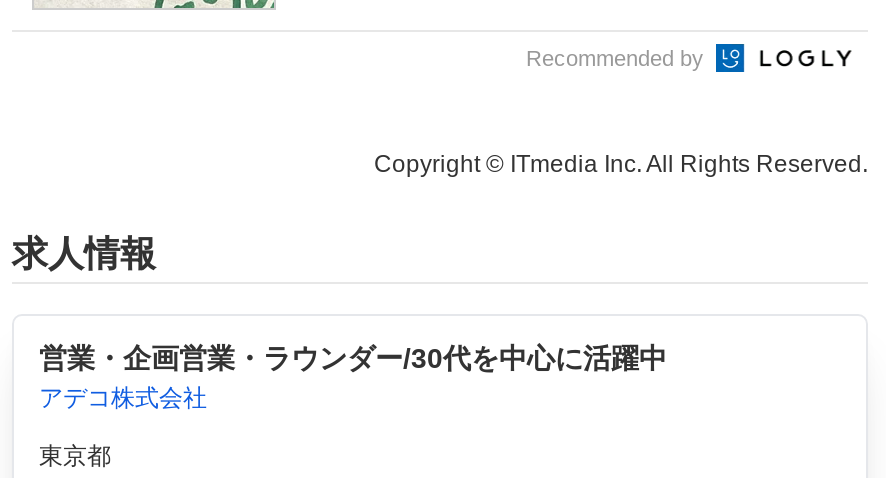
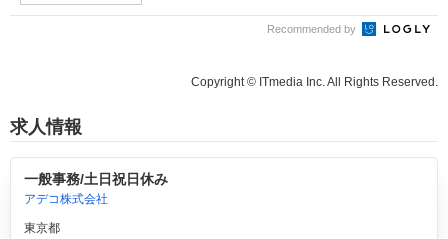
- 営業・企画営業・ラウンダー/30代を中心に活躍中
+ 一般事務/土日祝日休み
